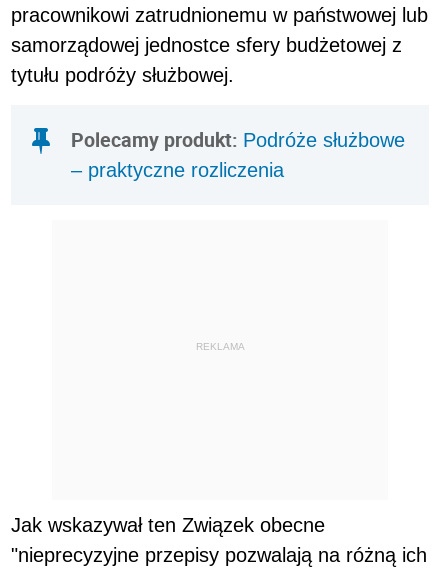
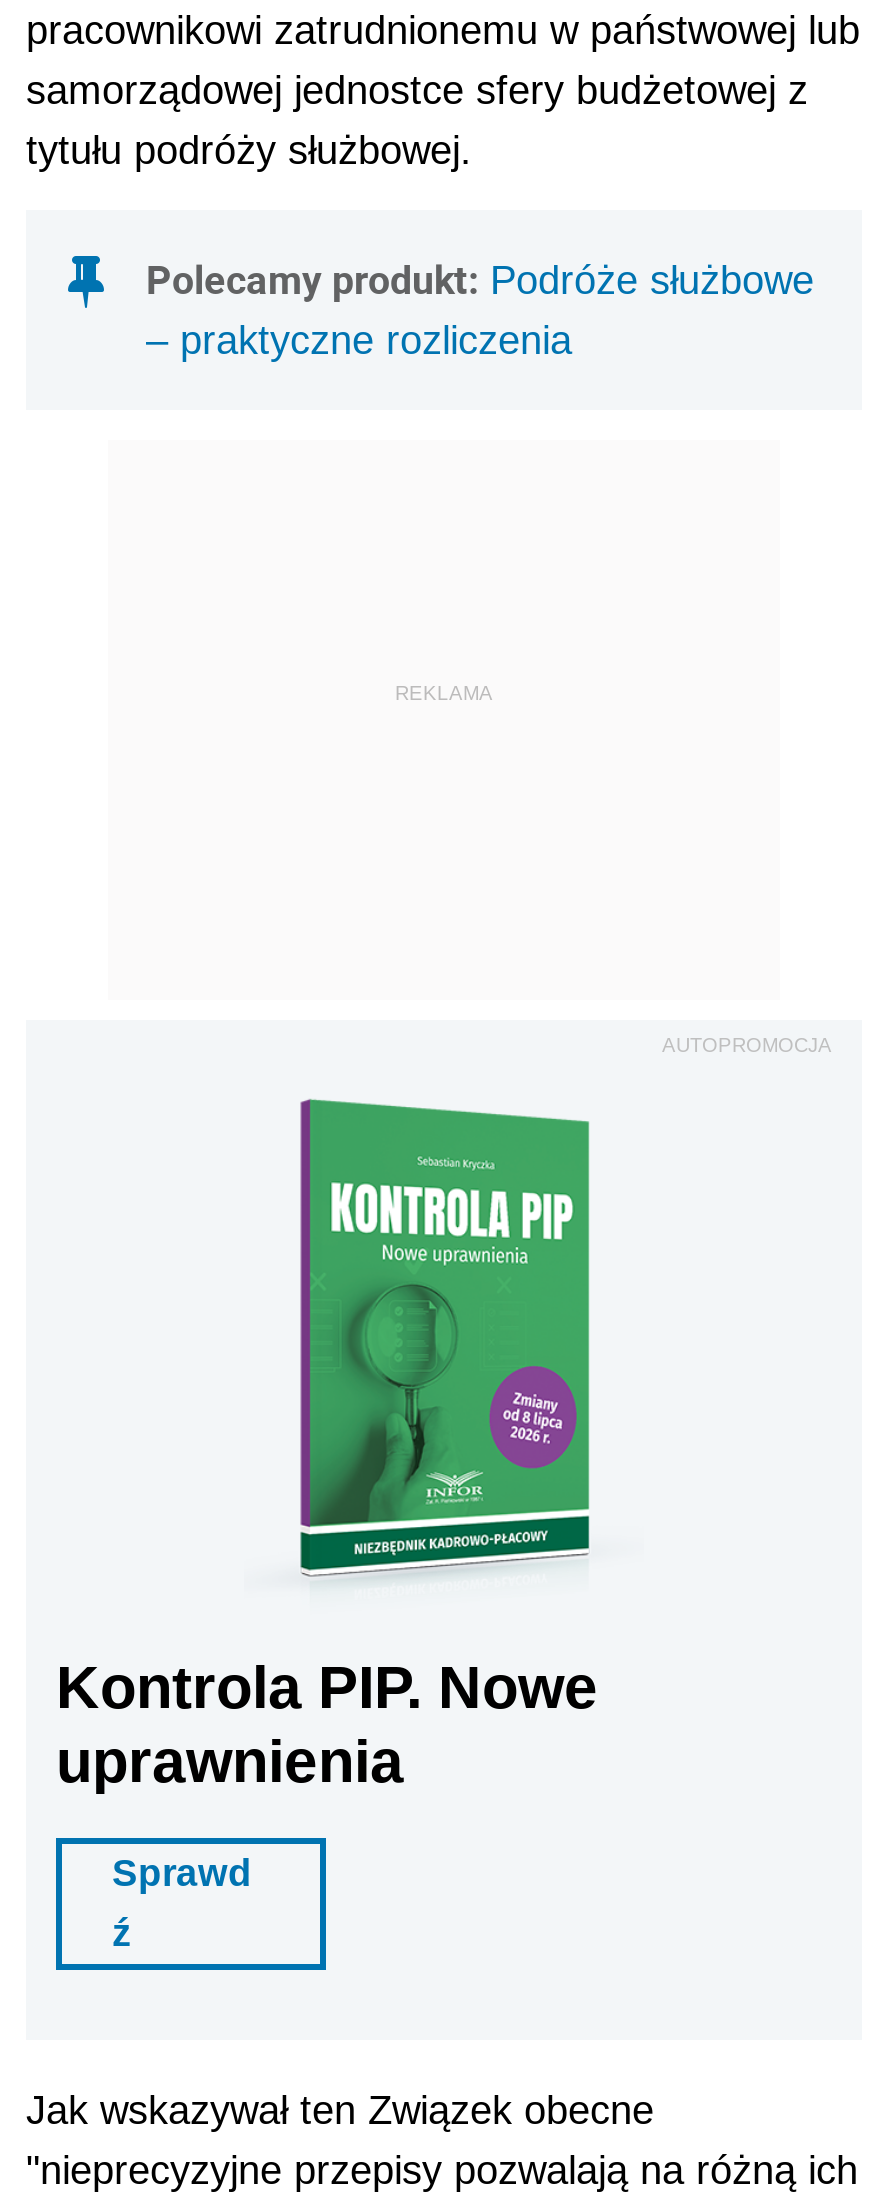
+ [image]
+ Kontrola PIP. Nowe
+ uprawnienia
+ Sprawd
+ ź

+ AUTOPROMOCJA
